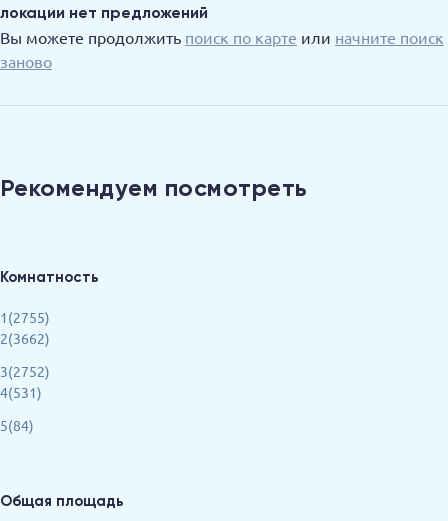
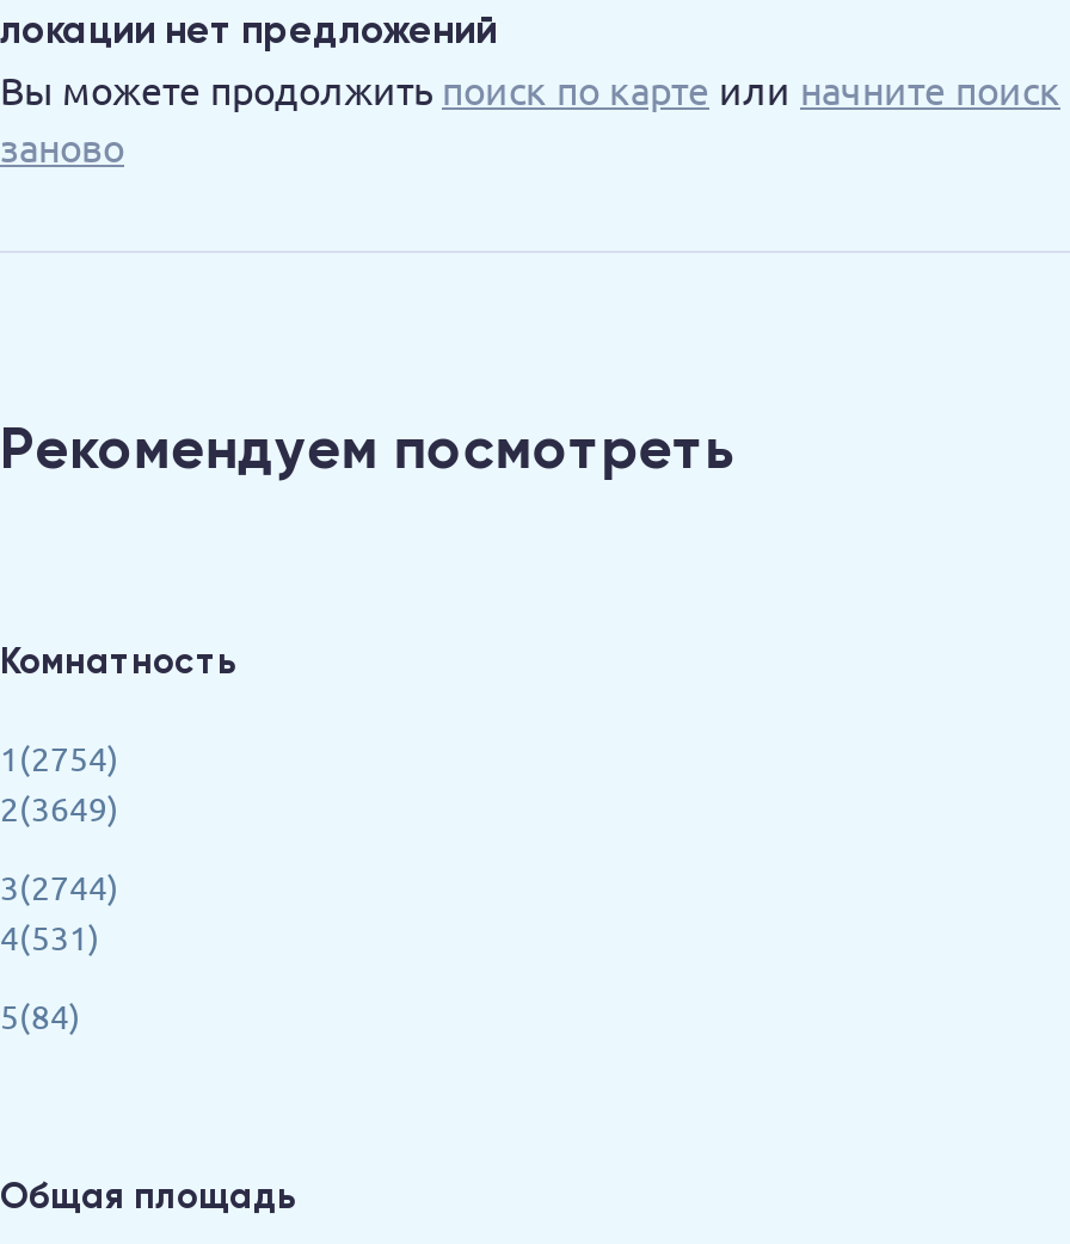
- 1(2755)
+ 1(2754)

- 2(3662)
+ 2(3649)

- 3(2752)
+ 3(2744)
